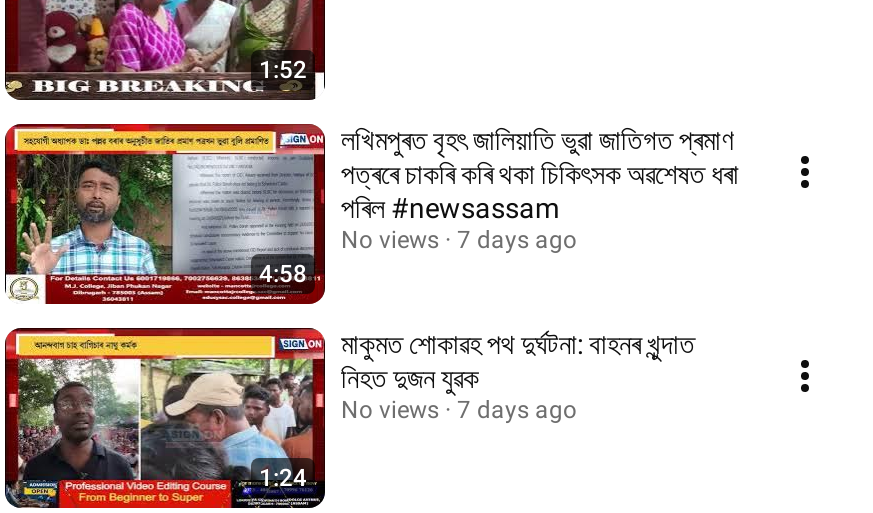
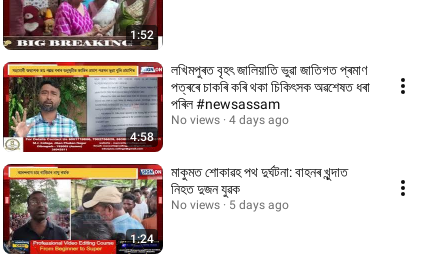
- No views 7 days ago
+ No views 4 days ago

- No views 7 days ago
+ No views 5 days ago
